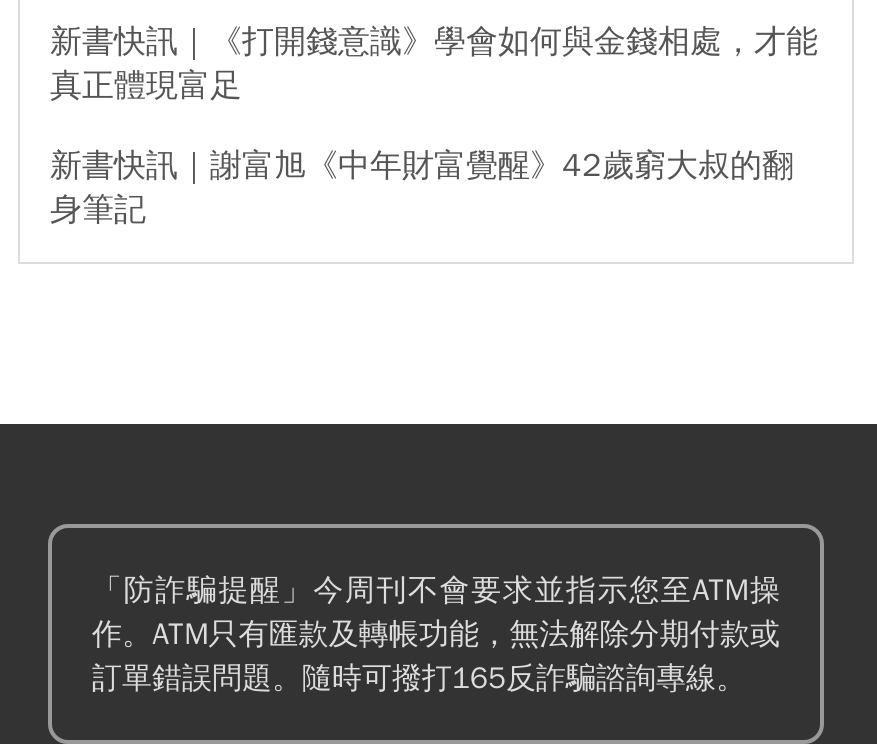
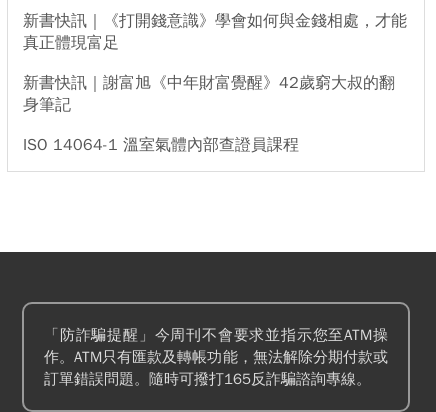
+ ISO 14064-1 溫室氣體內部查證員課程
